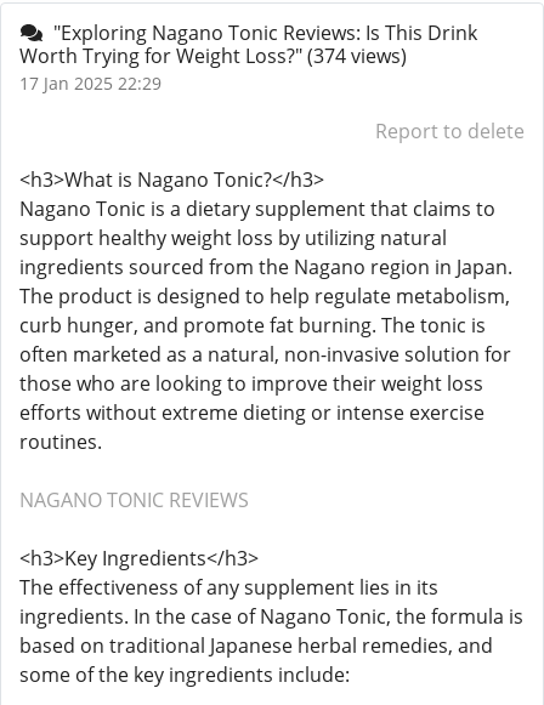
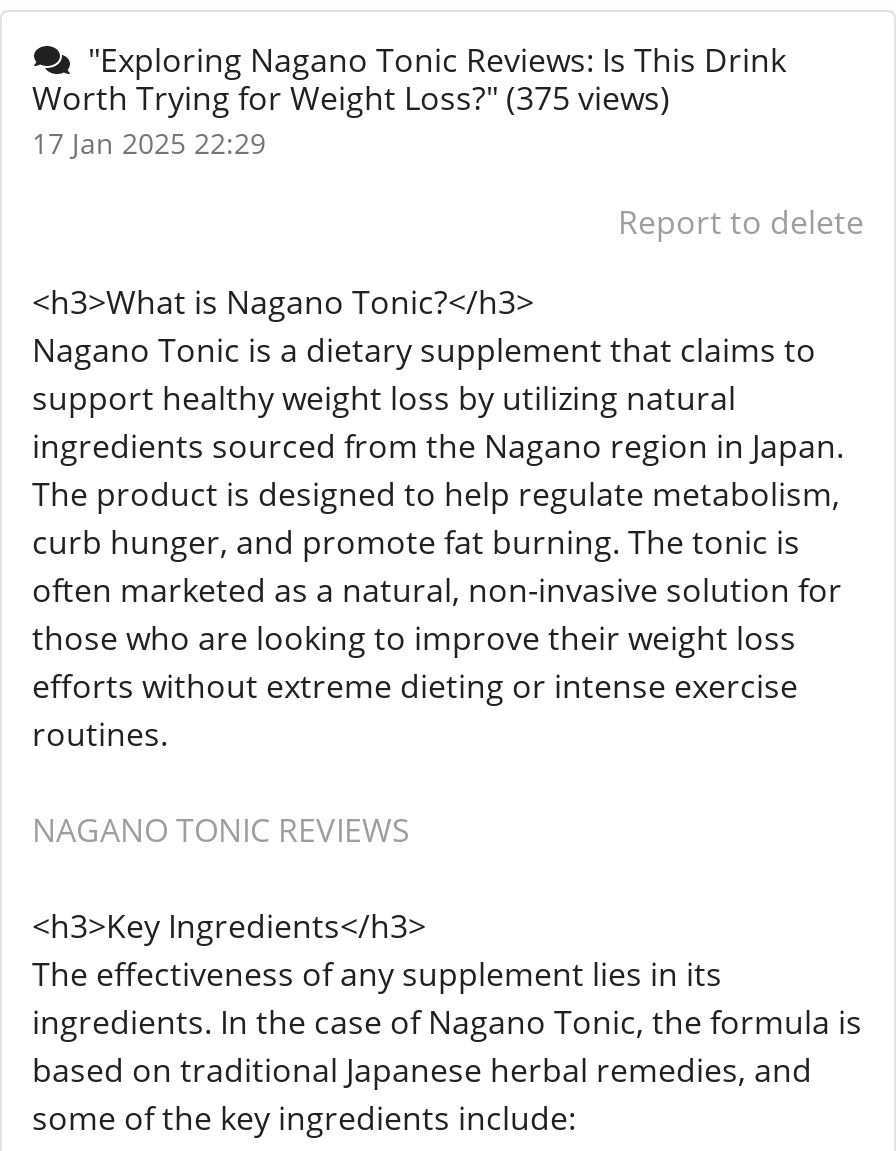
- Worth Trying for Weight Loss?" (374 views)
+ Worth Trying for Weight Loss?" (375 views)
